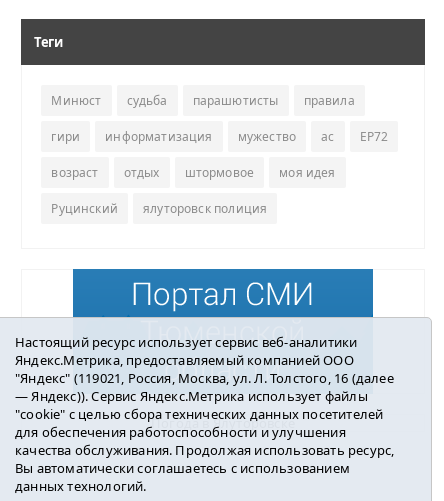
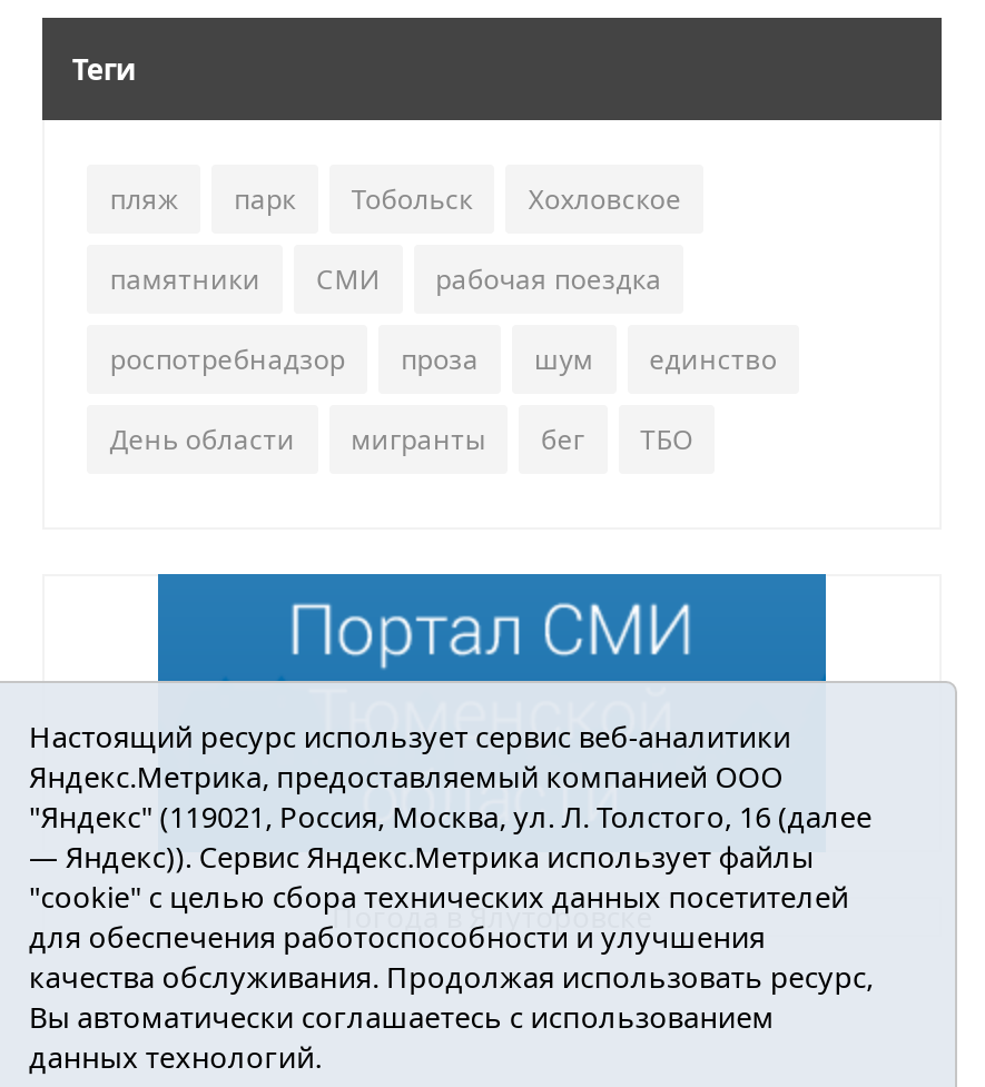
- Минюст
- судьба
- парашютисты
- правила
+ пляж
+ парк
+ Тобольск
+ Хохловское

- гири
- информатизация
- мужество
- ас
- ЕР72
+ памятники
+ СМИ
+ рабочая поездка

- возраст
- отдых
- штормовое
- моя идея
+ роспотребнадзор
+ проза
+ шум
+ единство

- Руцинский
- ялуторовск полиция
+ День области
+ мигранты
+ бег
+ ТБО
